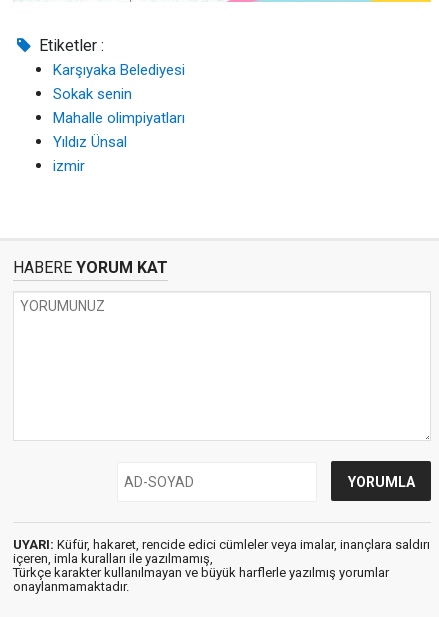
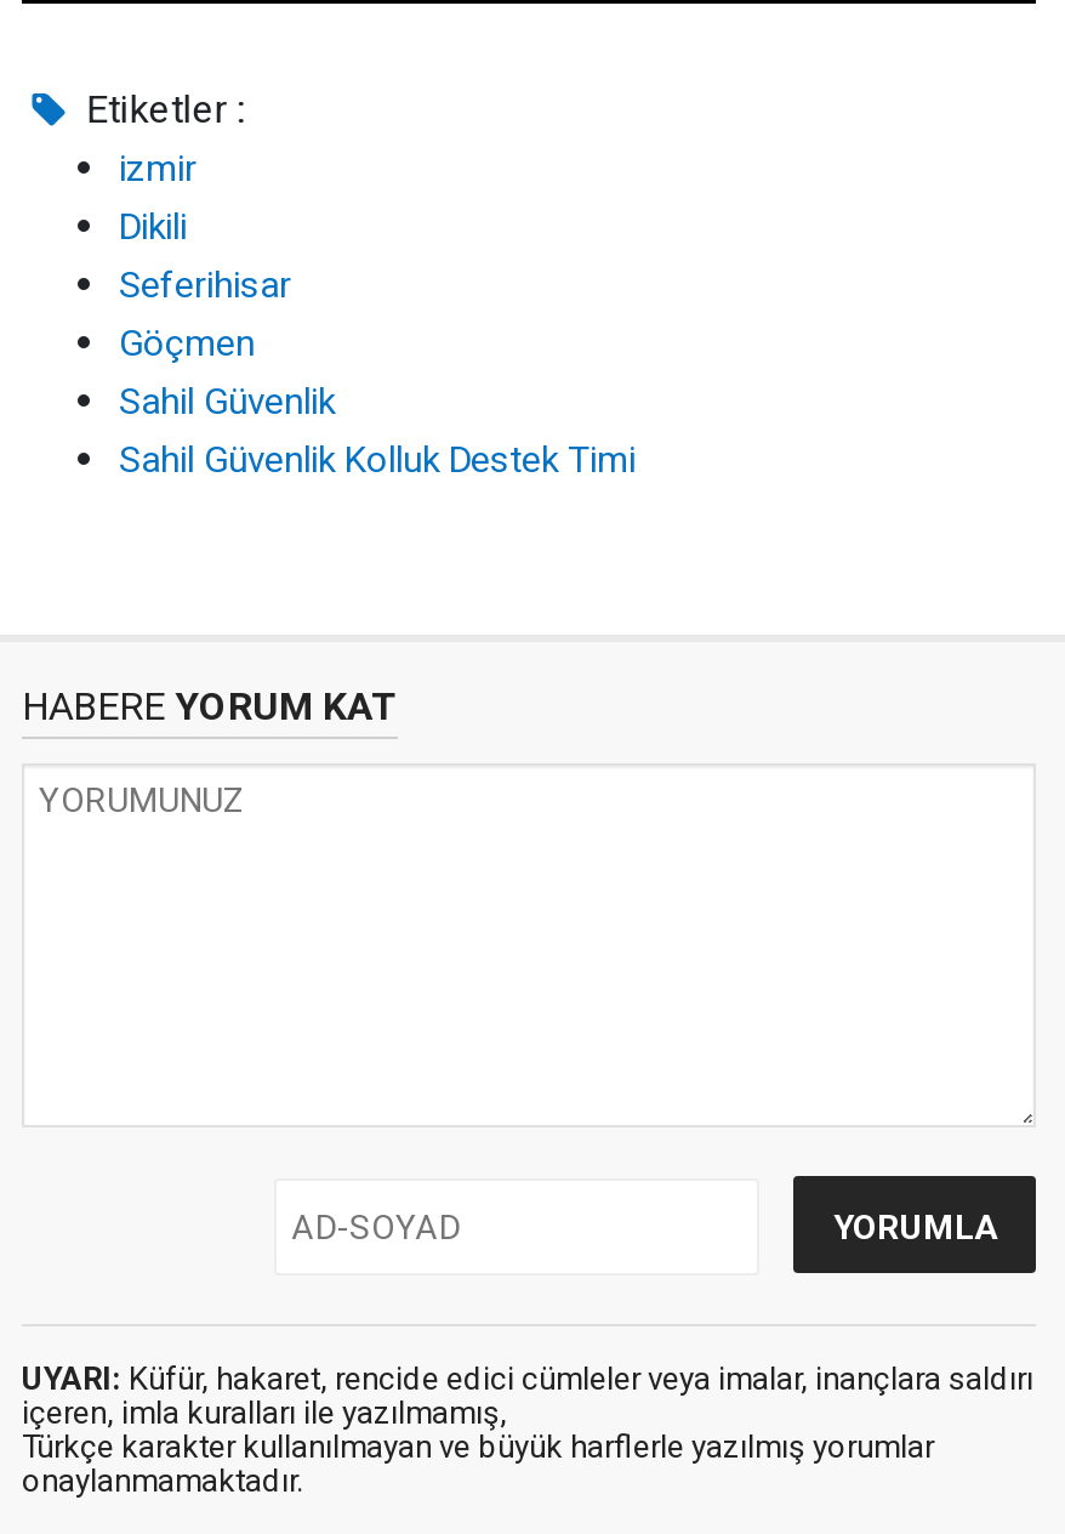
- Karşıyaka Belediyesi
- Sokak senin
- Mahalle olimpiyatları
- Yıldız Ünsal

moved up: izmir

+ Dikili
+ Seferihisar
+ Göçmen
+ Sahil Güvenlik
+ Sahil Güvenlik Kolluk Destek Timi
